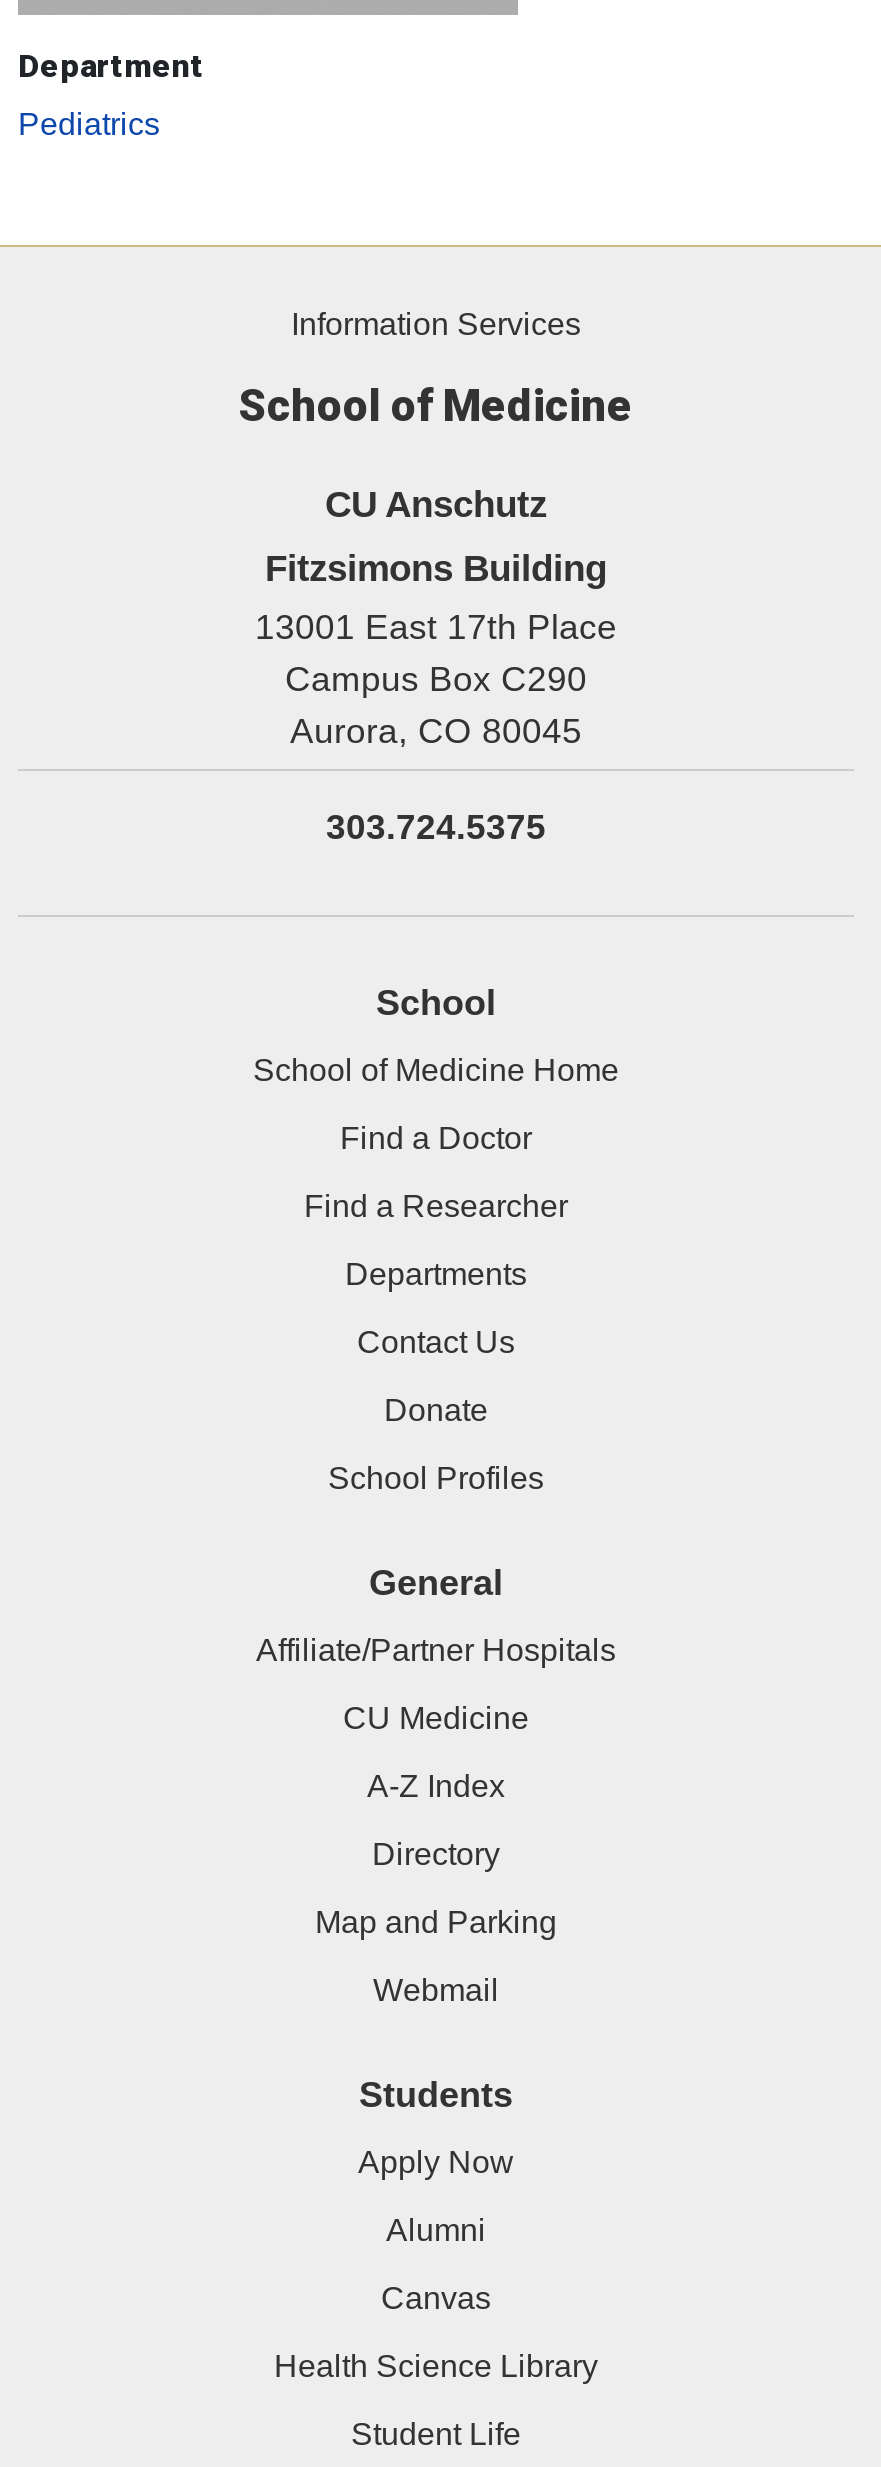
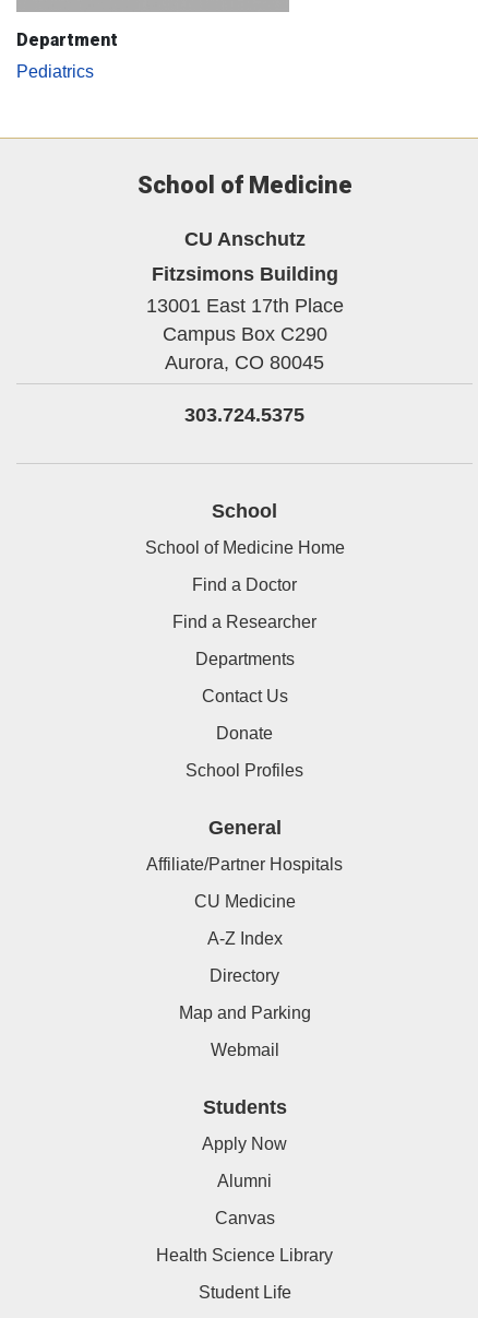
- Information Services
